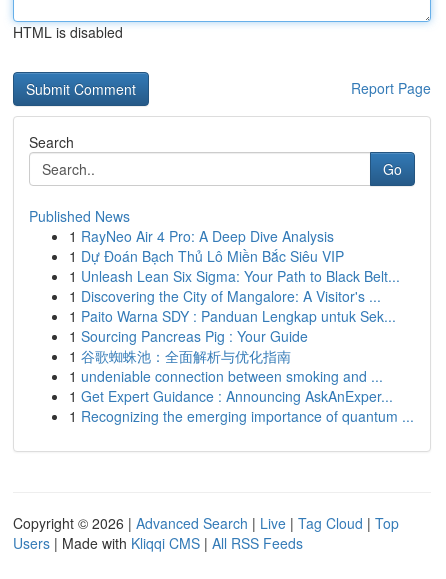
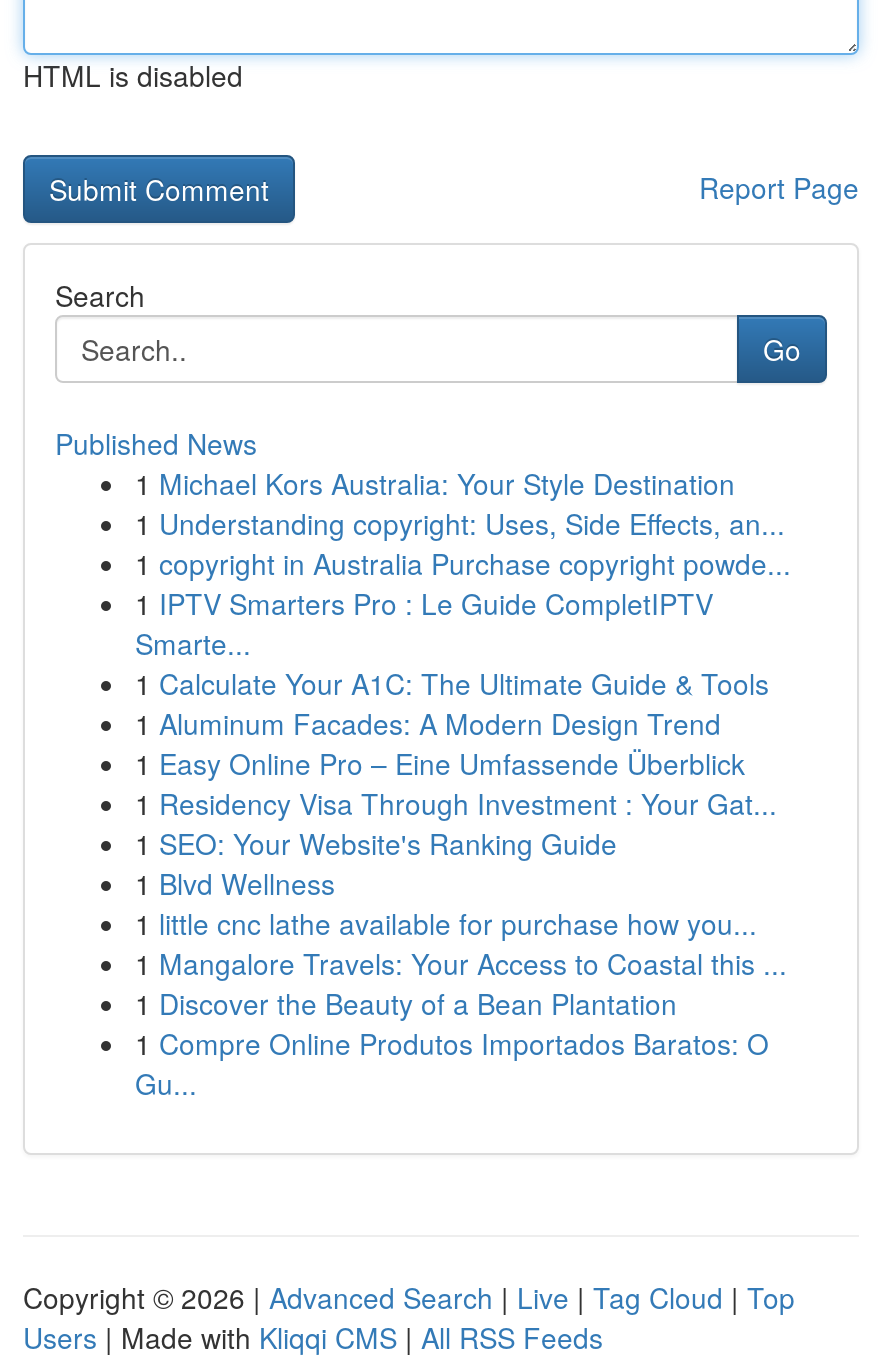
- 1 RayNeo Air 4 Pro: A Deep Dive Analysis
- 1 Dự Đoán Bạch Thủ Lô Miền Bắc Siêu VIP
- 1 Unleash Lean Six Sigma: Your Path to Black Belt...
- 1 Discovering the City of Mangalore: A Visitor's ...
- 1 Paito Warna SDY : Panduan Lengkap untuk Sek...
- 1 Sourcing Pancreas Pig : Your Guide
- 1 谷歌蜘蛛池：全面解析与优化指南
- 1 undeniable connection between smoking and ...
- 1 Get Expert Guidance : Announcing AskAnExper...
- 1 Recognizing the emerging importance of quantum ...
+ 1 Michael Kors Australia: Your Style Destination
+ 1 Understanding copyright: Uses, Side Effects, an...
+ 1 copyright in Australia Purchase copyright powde...
+ 1 IPTV Smarters Pro : Le Guide CompletIPTV
+ Smarte...
+ 1 Calculate Your A1C: The Ultimate Guide & Tools
+ 1 Aluminum Facades: A Modern Design Trend
+ 1 Easy Online Pro – Eine Umfassende Überblick
+ 1 Residency Visa Through Investment : Your Gat...
+ 1 SEO: Your Website's Ranking Guide
+ 1 Blvd Wellness
+ 1 little cnc lathe available for purchase how you...
+ 1 Mangalore Travels: Your Access to Coastal this ...
+ 1 Discover the Beauty of a Bean Plantation
+ 1 Compre Online Produtos Importados Baratos: O
+ Gu...
